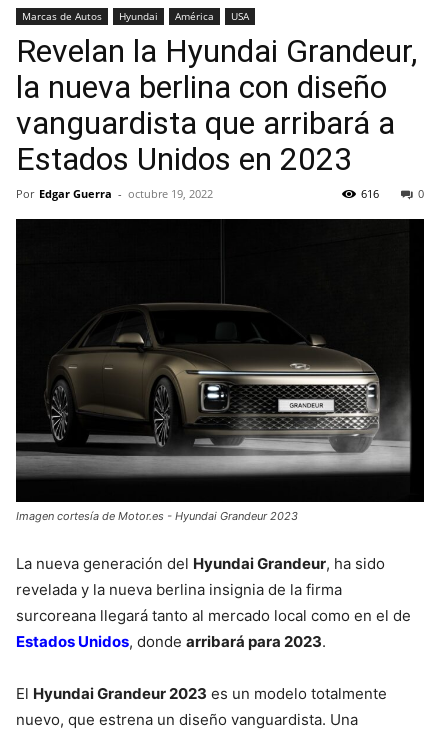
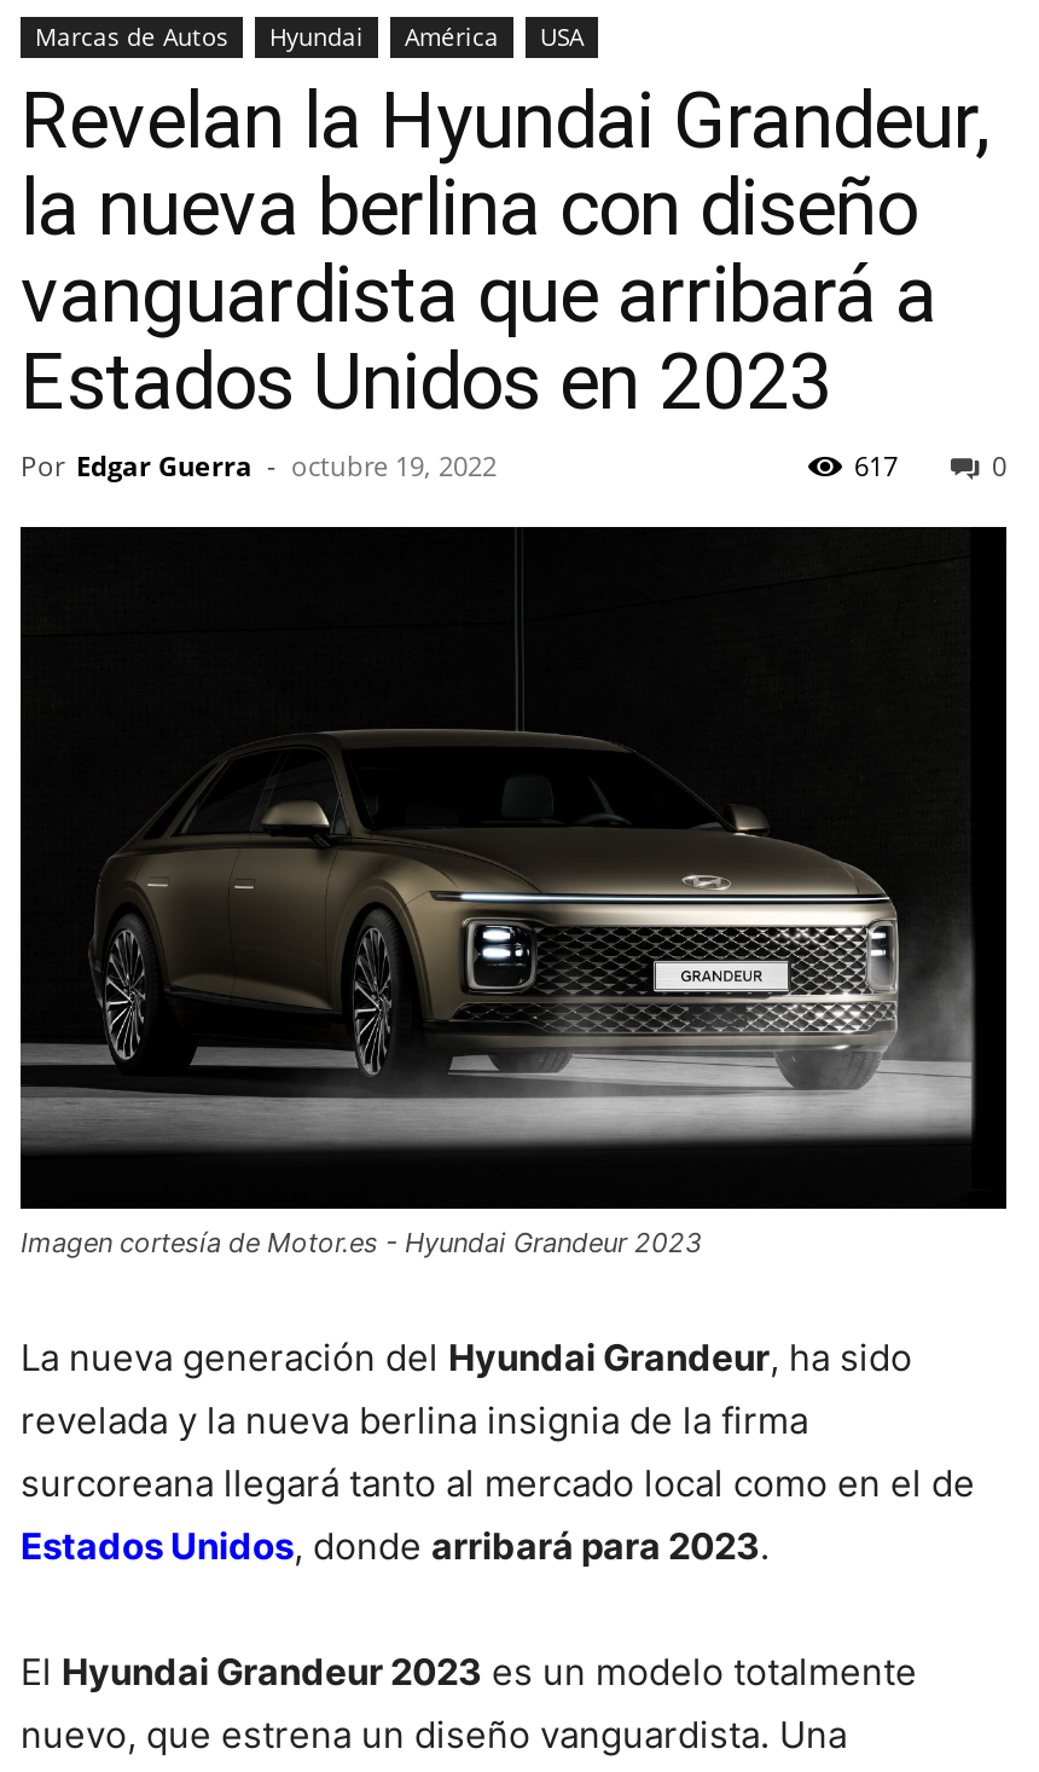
- 616
+ 617
